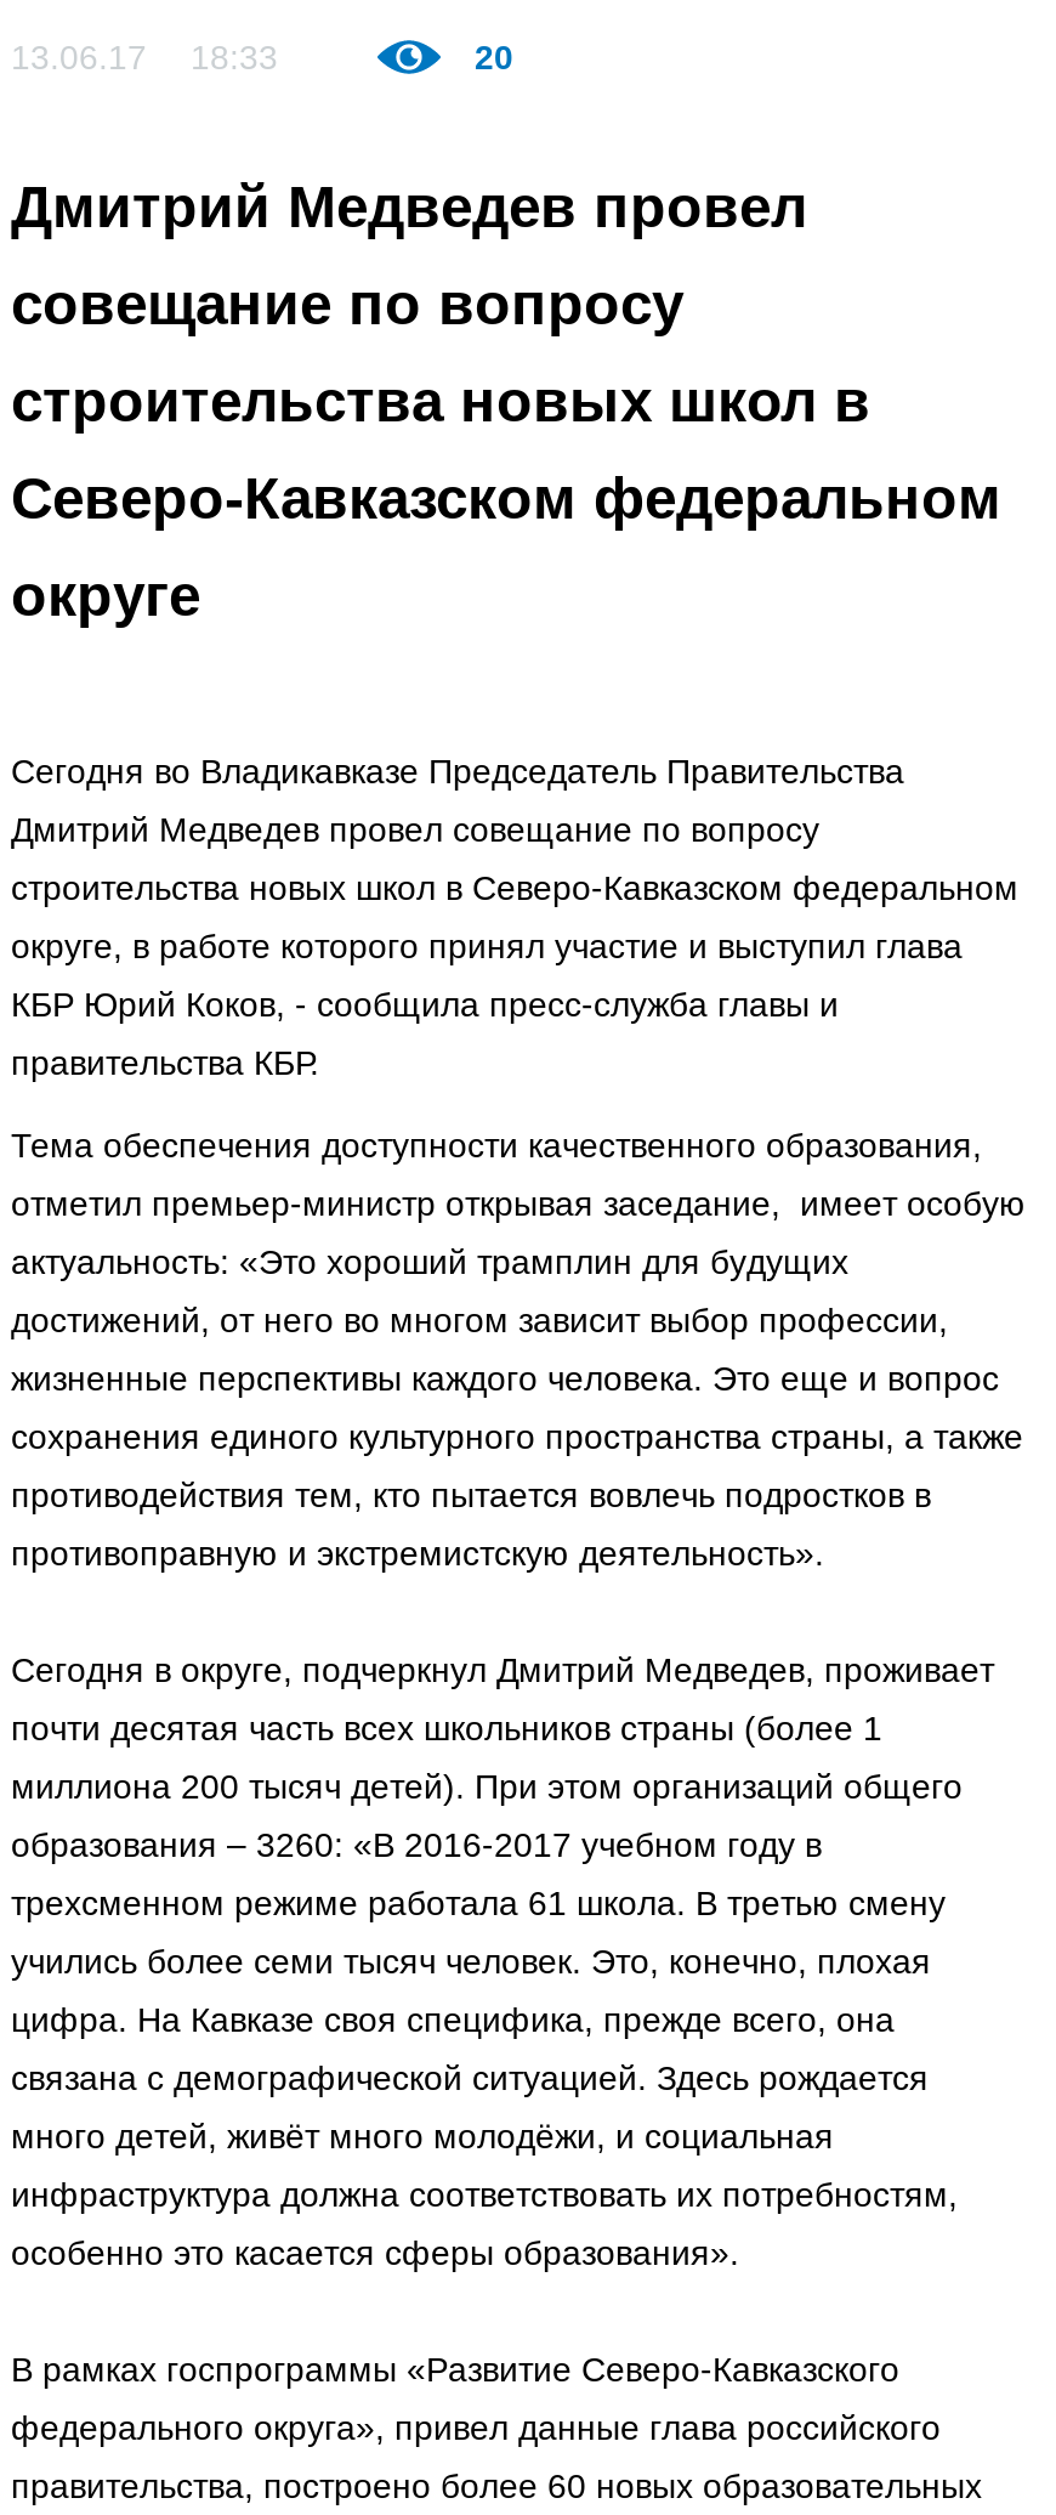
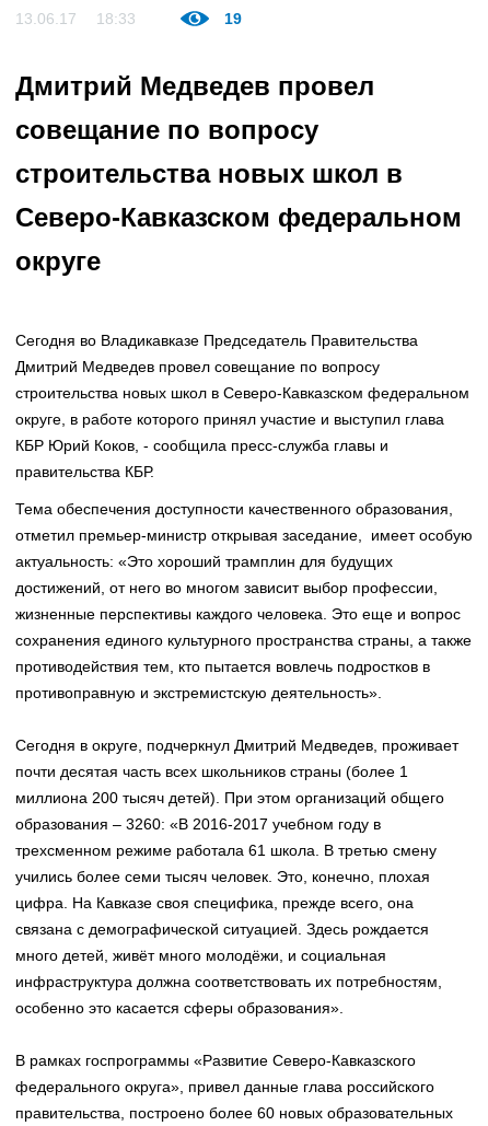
- 20
+ 19
